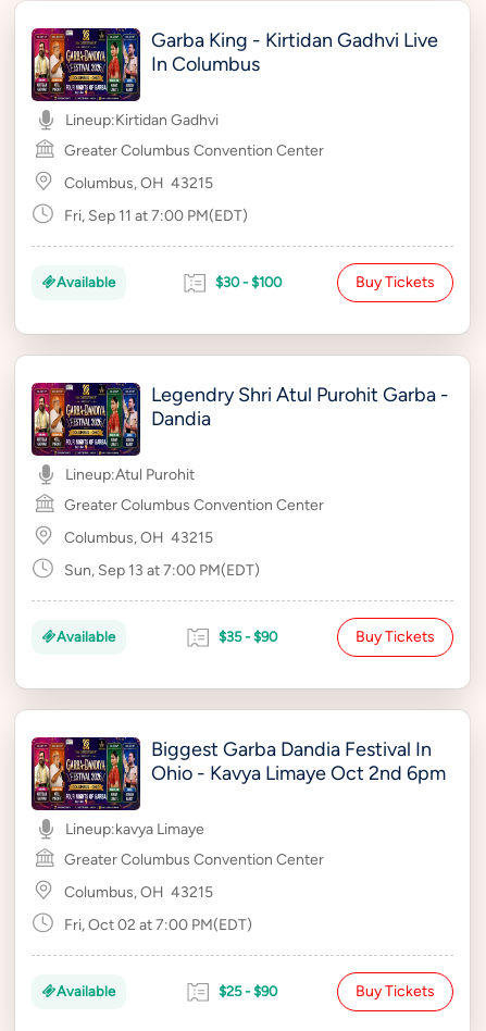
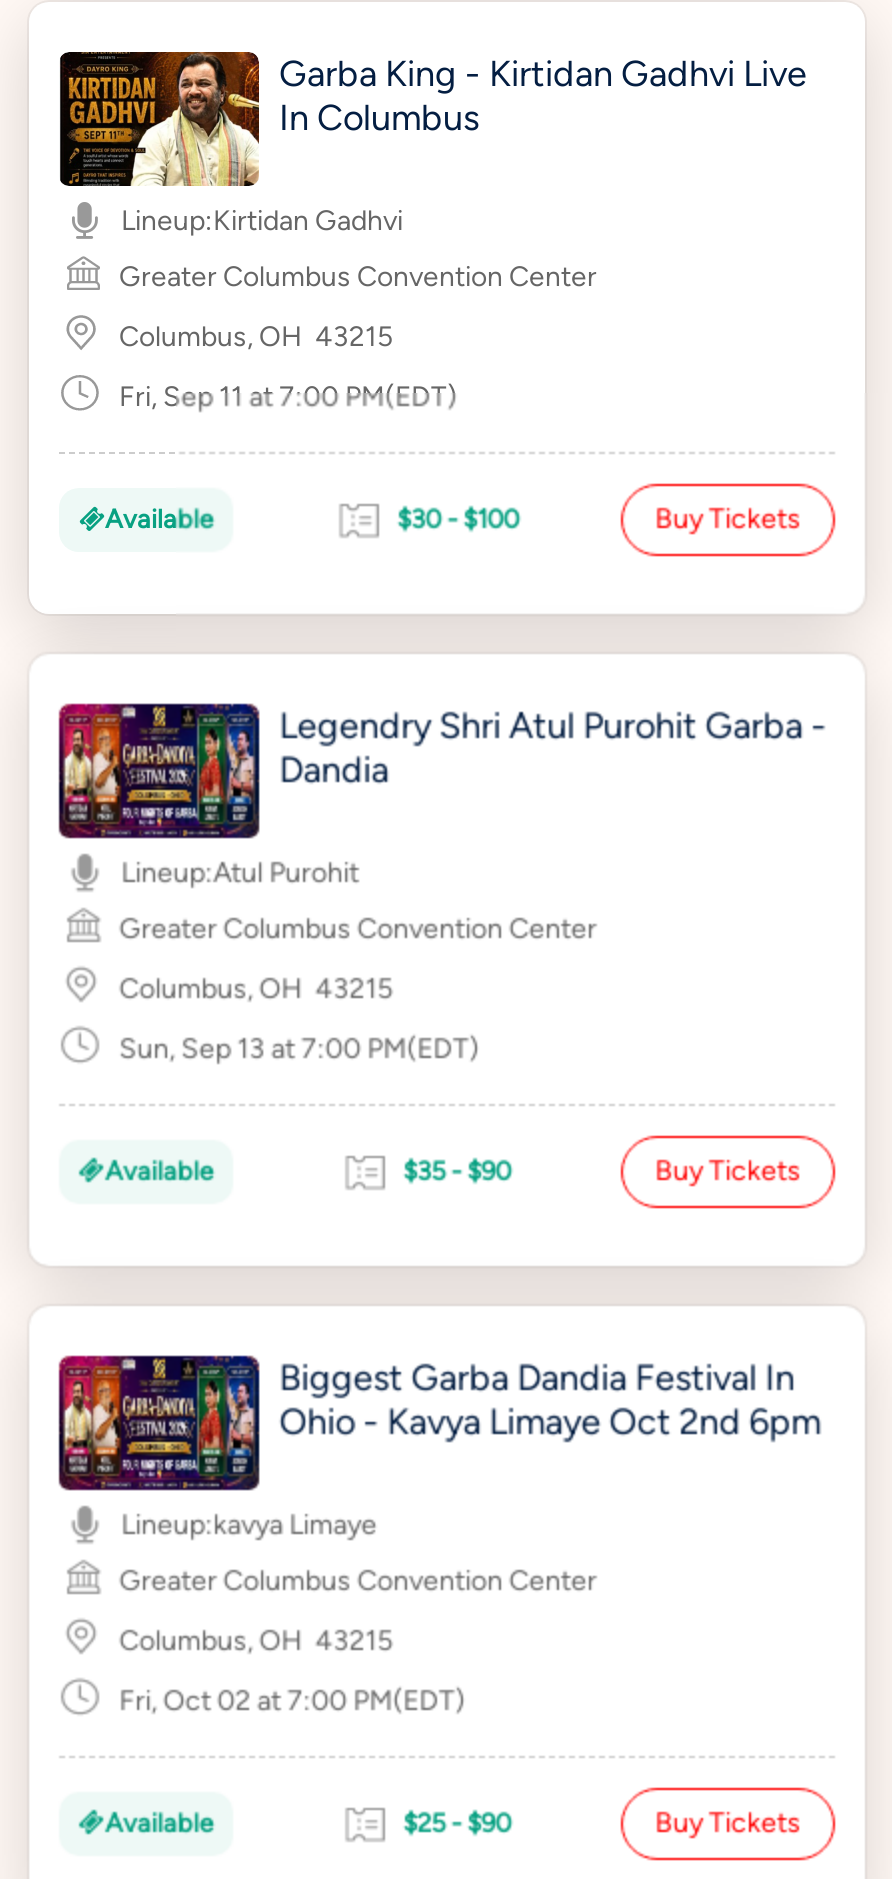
- [image]
+ [image]
